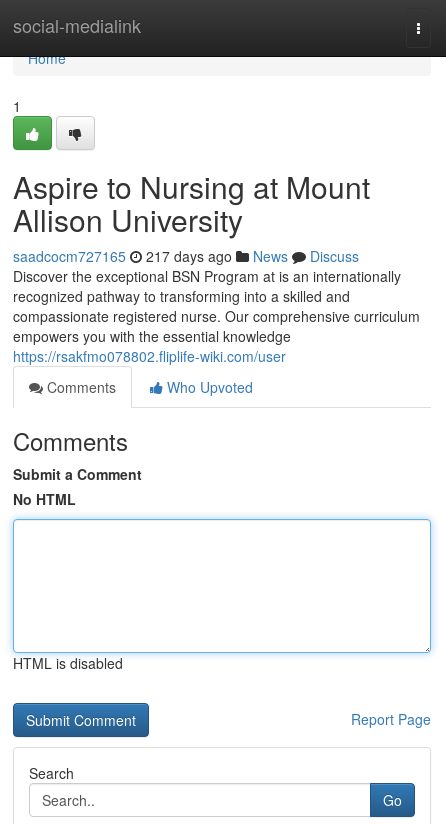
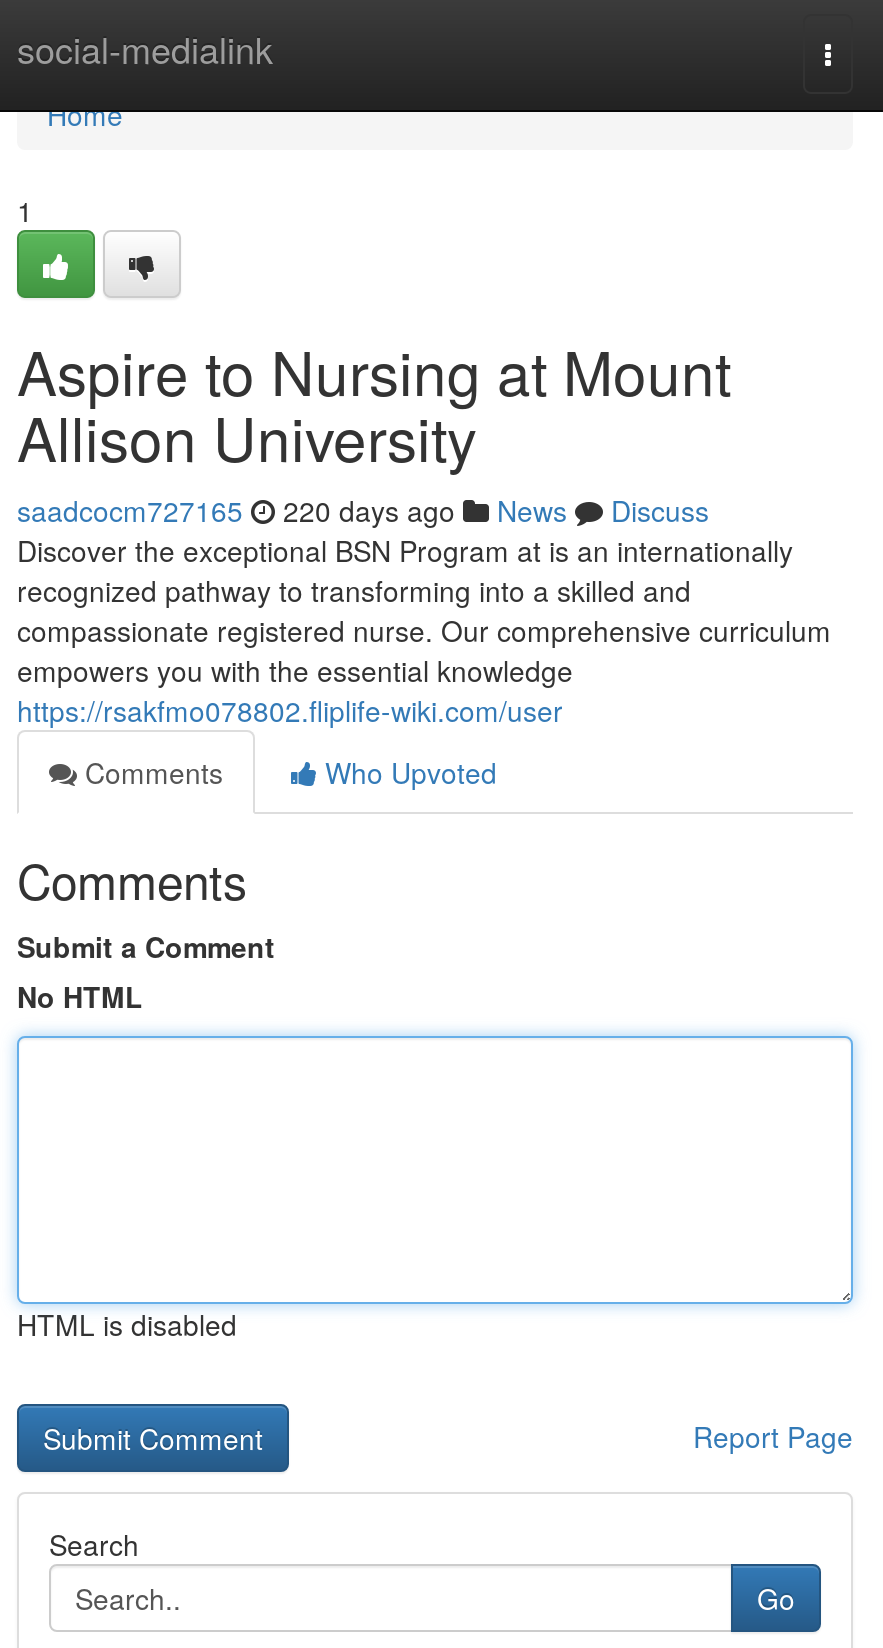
- saadcocm727165 217 days ago News Discuss
+ saadcocm727165 220 days ago News Discuss
